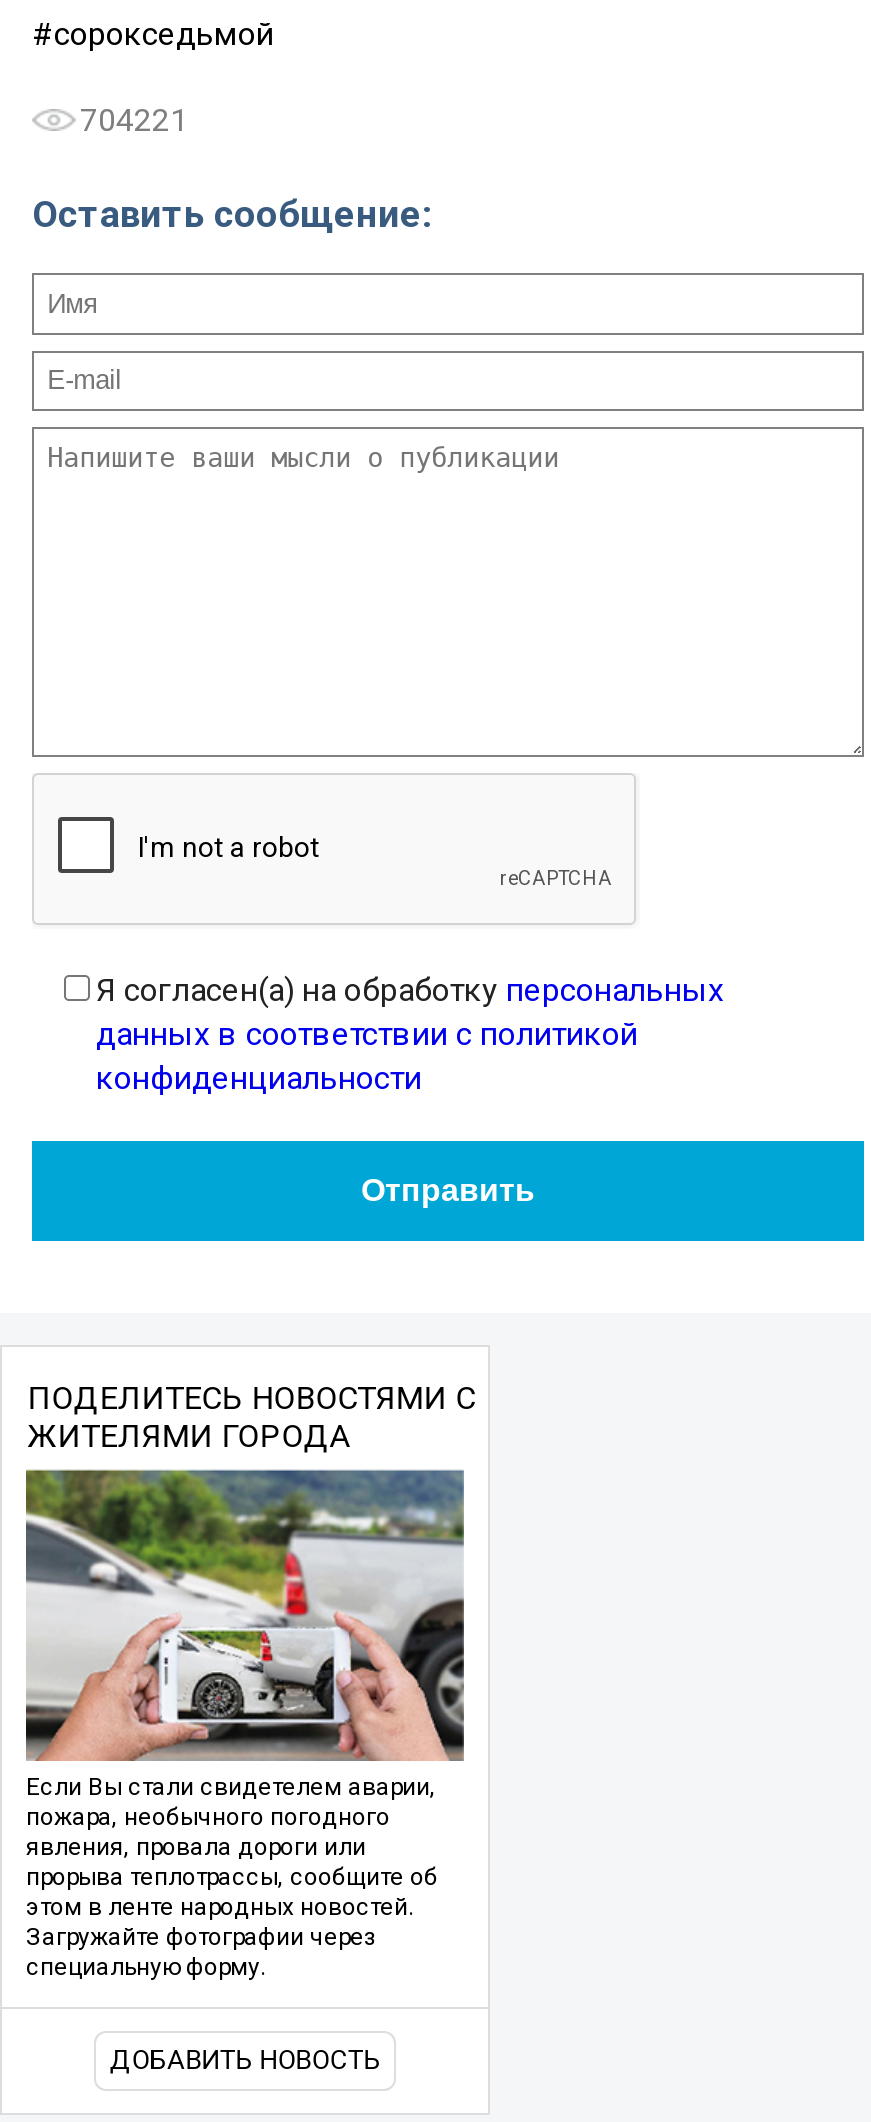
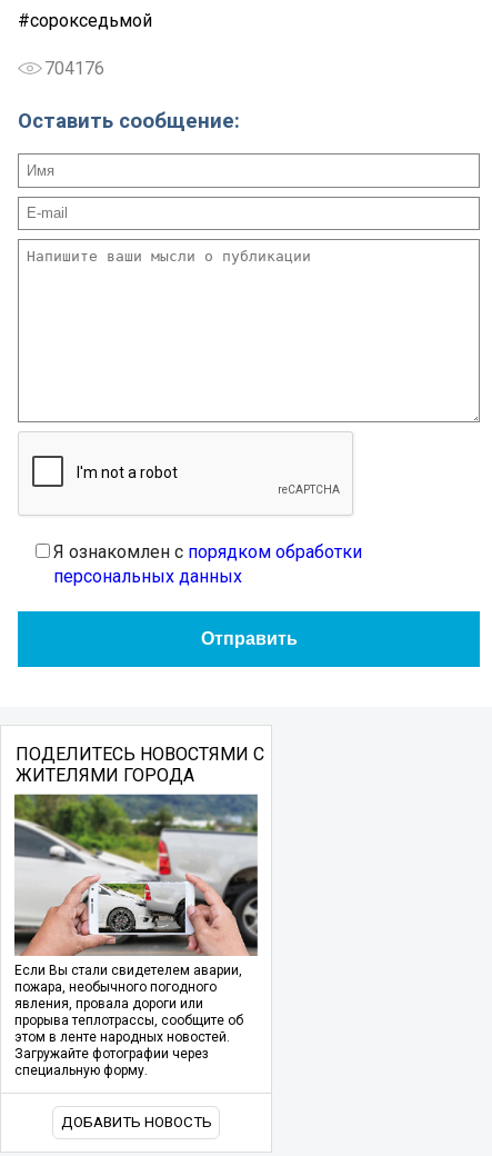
- 704221
+ 704176

- Я согласен(а) на обработку персональных
- данных в соответствии с политикой
- конфиденциальности
+ Я ознакомлен с порядком обработки
+ персональных данных
